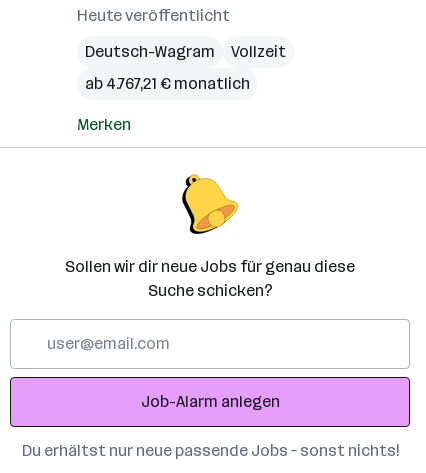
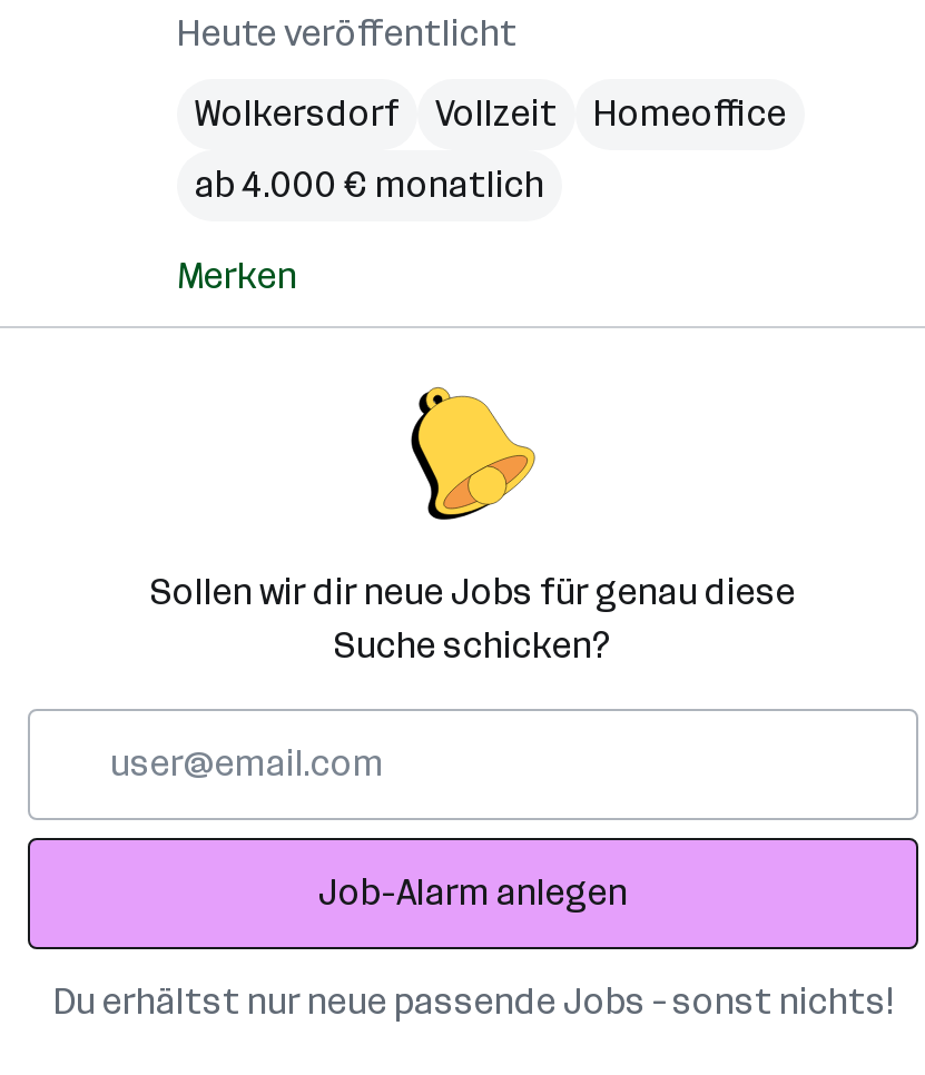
- Deutsch-Wagram
+ Wolkersdorf

- ab 4.767,21 € monatlich
+ Homeoffice
+ ab 4.000 € monatlich
